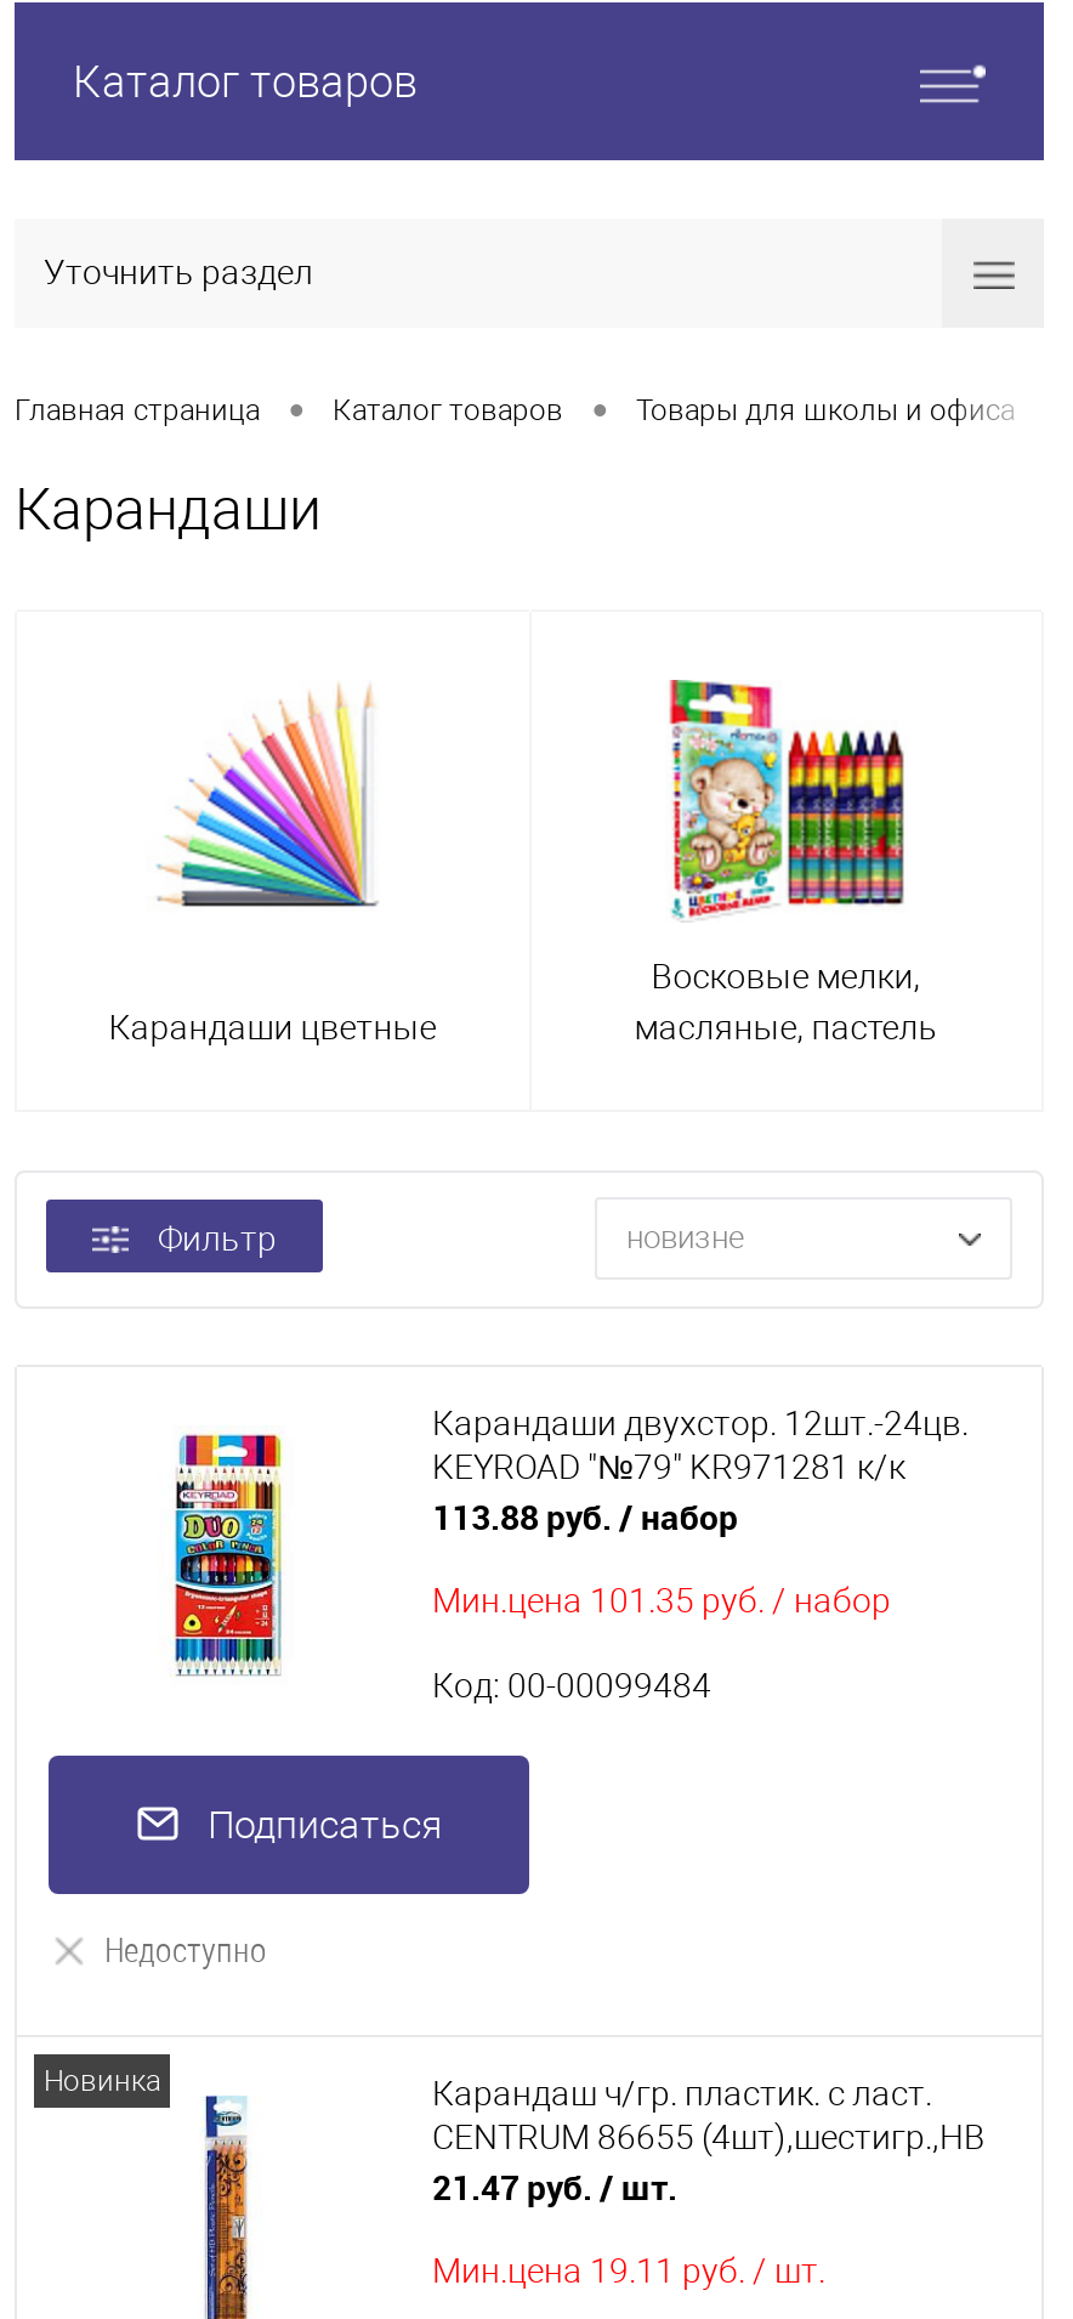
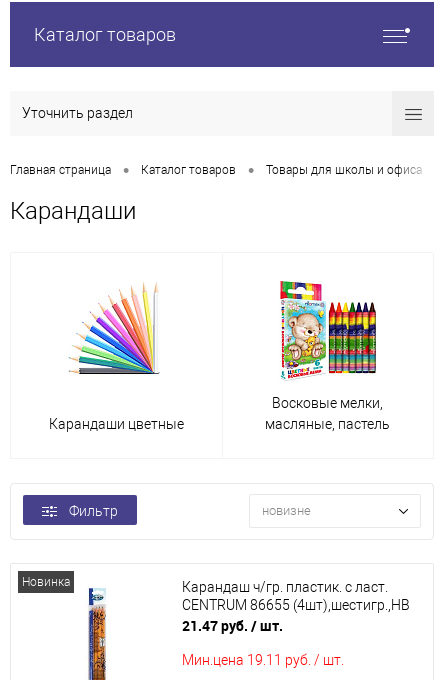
- [image]
- Карандаши двухстор. 12шт.-24цв.
- KEYROAD "№79" KR971281 к/к
- 113.88 руб. / набор
- Мин.цена 101.35 руб. / набор
- Код: 00-00099484
- Подписаться
- Недоступно
